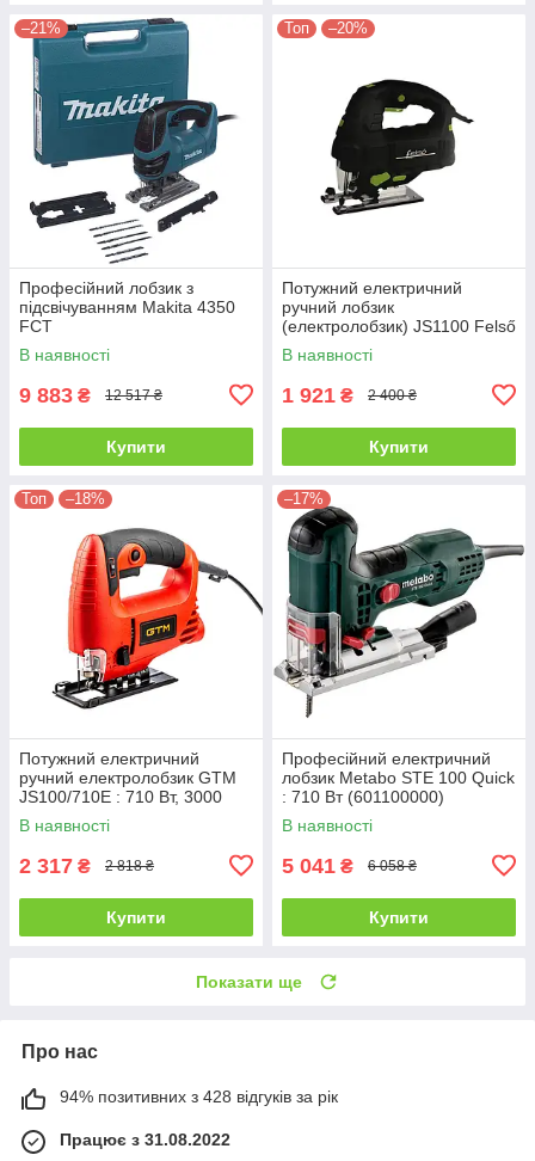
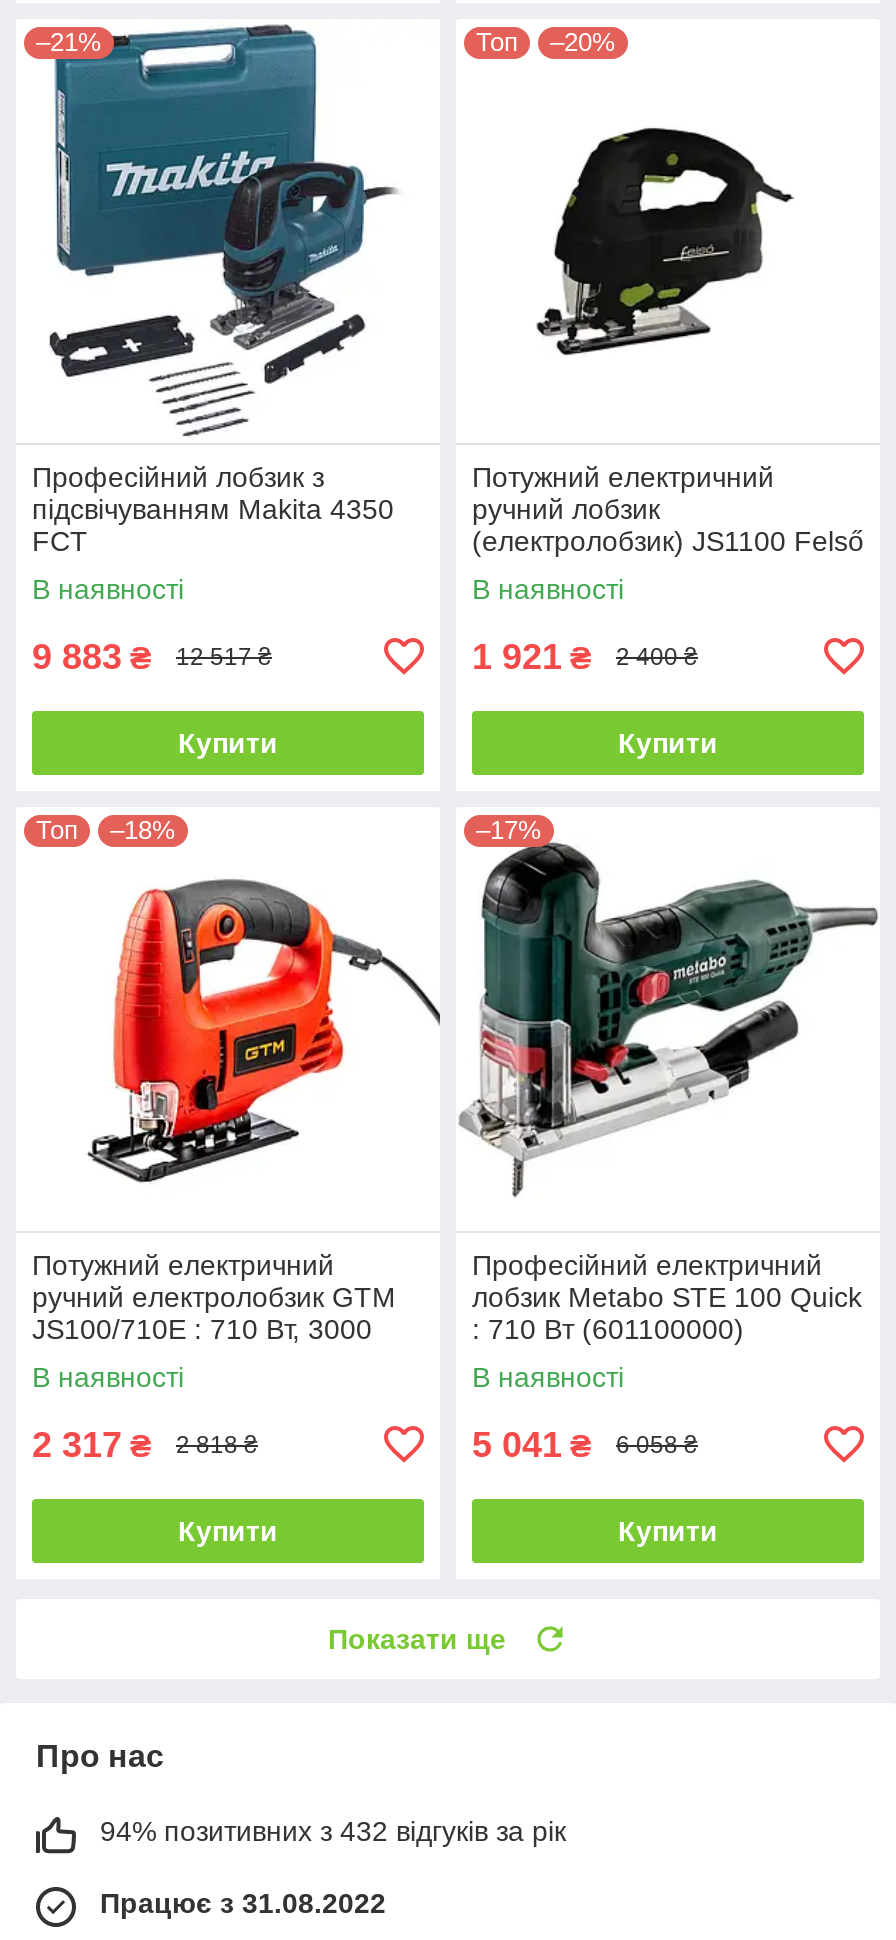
- 94% позитивних з 428 відгуків за рік
+ 94% позитивних з 432 відгуків за рік
